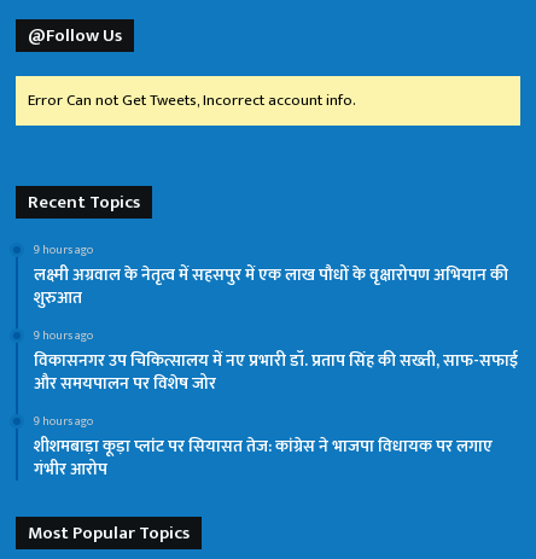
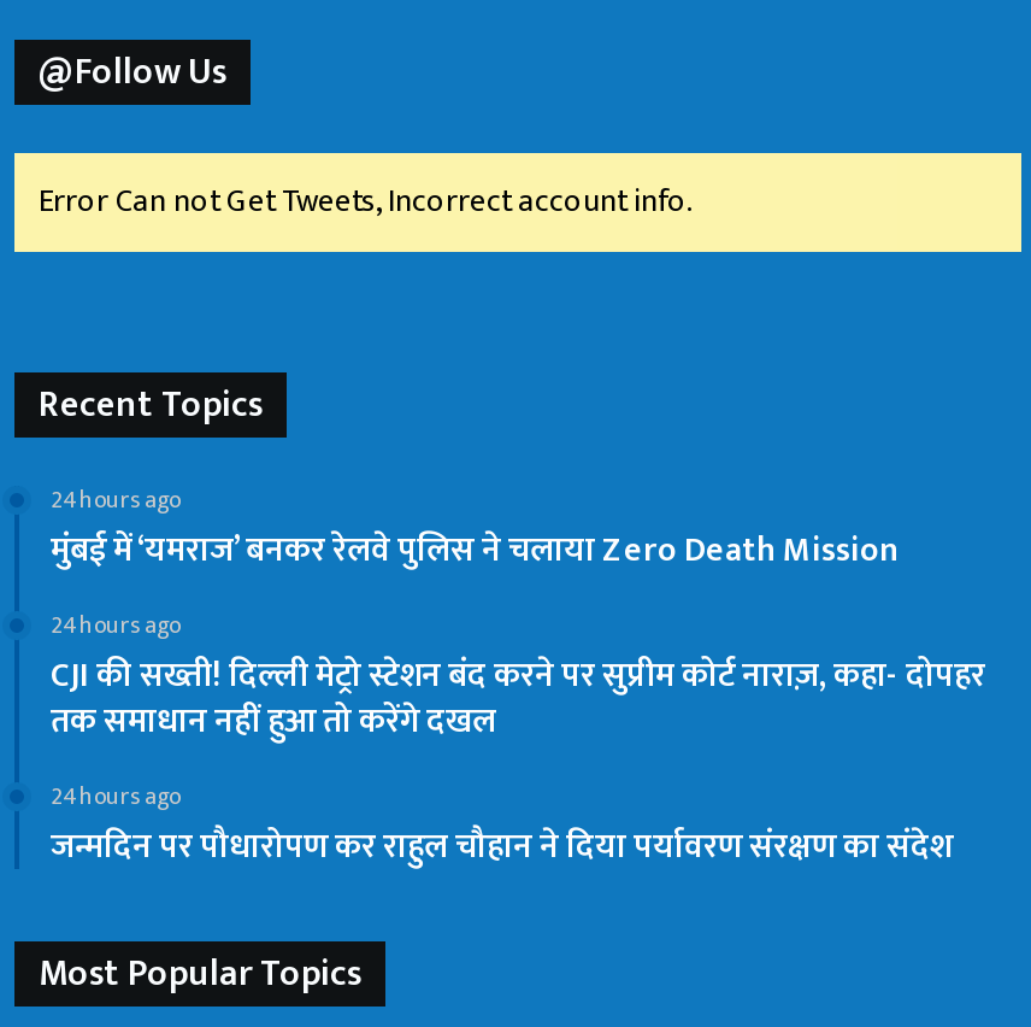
- 9 hours ago
- लक्ष्मी अग्रवाल के नेतृत्व में सहसपुर में एक लाख पौधों के वृक्षारोपण अभियान की
- शुरुआत
+ 24 hours ago
+ मुंबई में ‘यमराज’ बनकर रेलवे पुलिस ने चलाया Zero Death Mission

- 9 hours ago
- विकासनगर उप चिकित्सालय में नए प्रभारी डॉ. प्रताप सिंह की सख्ती, साफ-सफाई
- और समयपालन पर विशेष जोर
+ 24 hours ago
+ CJI की सख्ती! दिल्ली मेट्रो स्टेशन बंद करने पर सुप्रीम कोर्ट नाराज़, कहा- दोपहर
+ तक समाधान नहीं हुआ तो करेंगे दखल

- 9 hours ago
- शीशमबाड़ा कूड़ा प्लांट पर सियासत तेज: कांग्रेस ने भाजपा विधायक पर लगाए
- गंभीर आरोप
+ 24 hours ago
+ जन्मदिन पर पौधारोपण कर राहुल चौहान ने दिया पर्यावरण संरक्षण का संदेश
